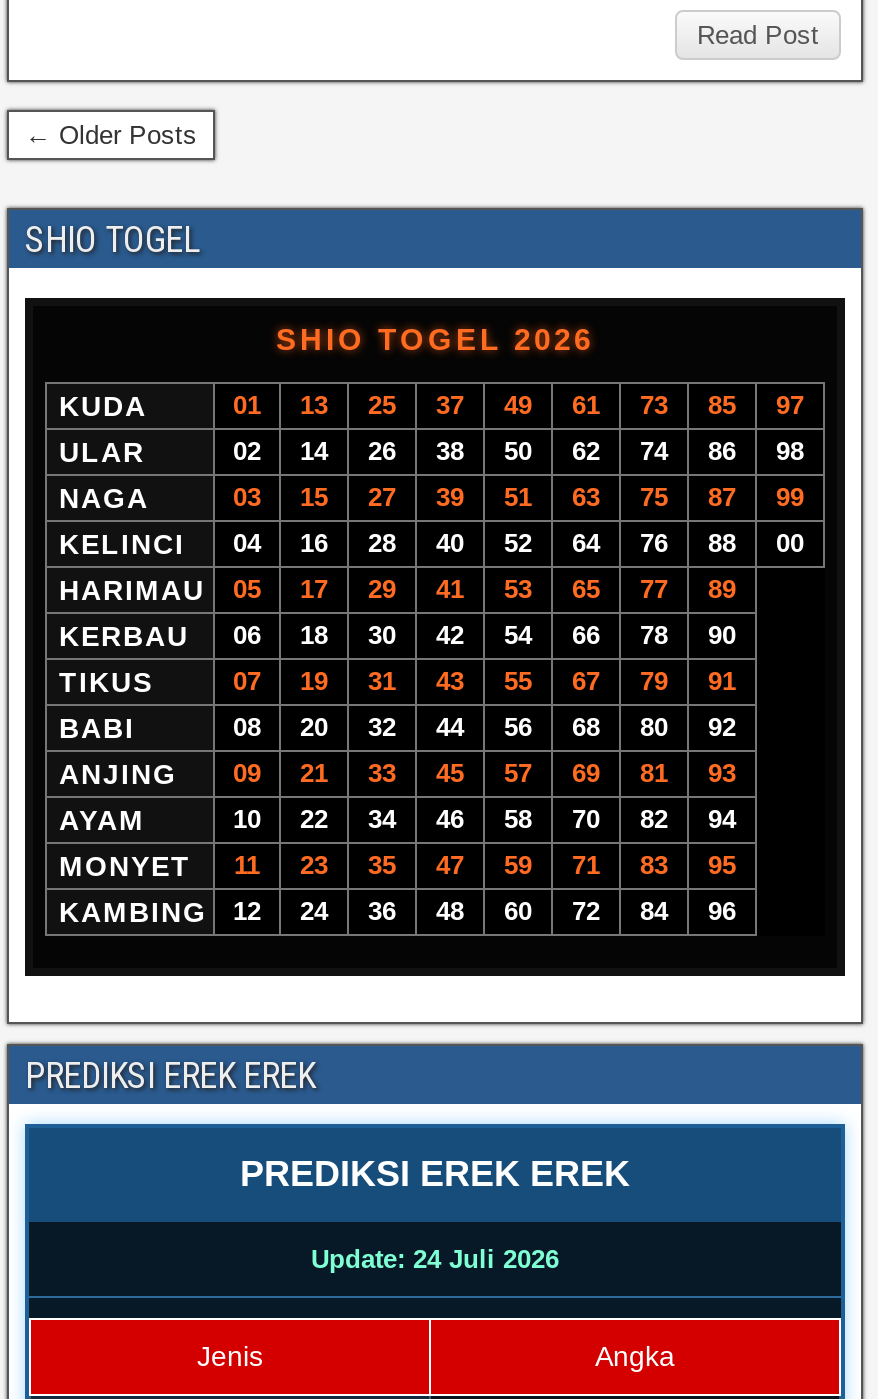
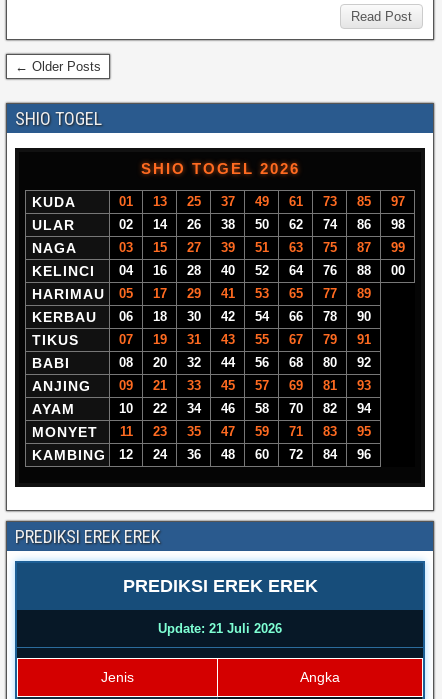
- Update: 24 Juli 2026
+ Update: 21 Juli 2026
